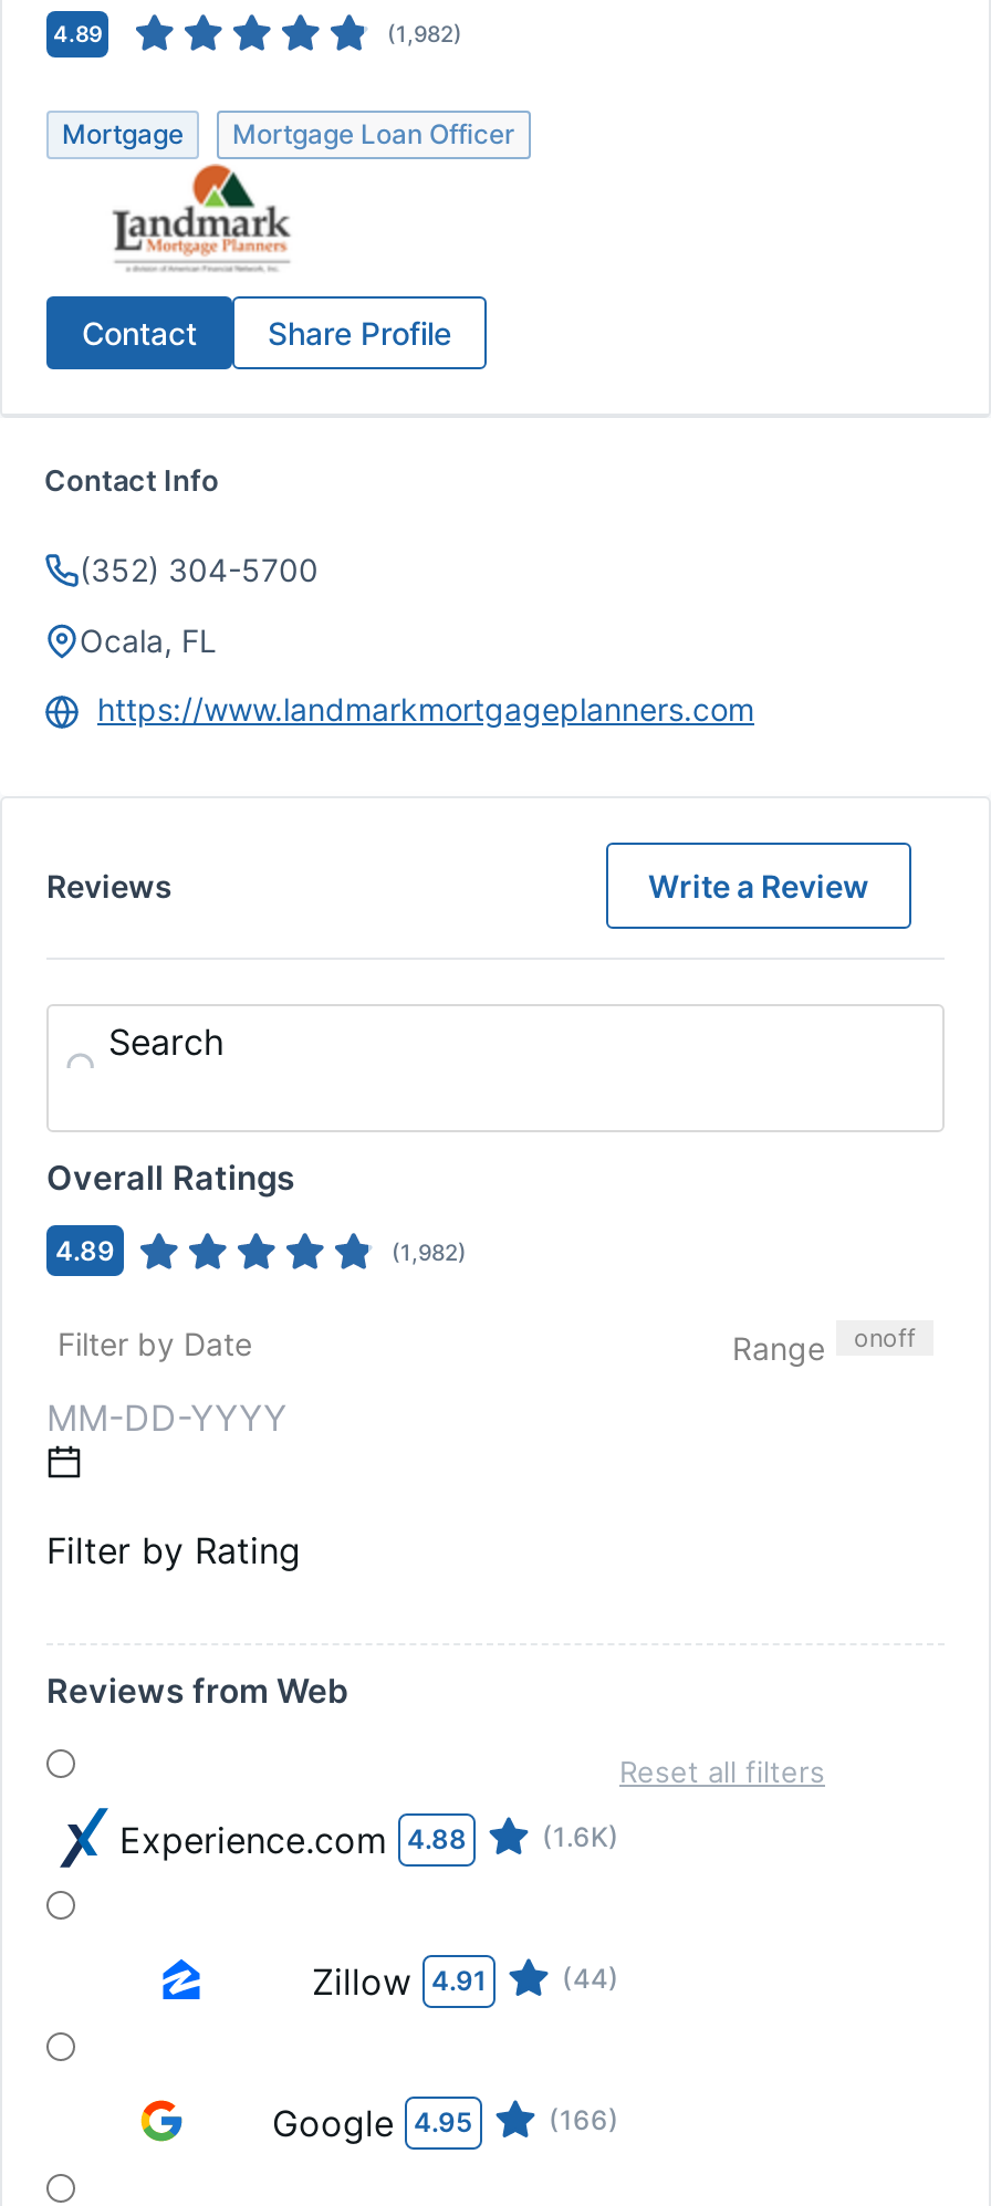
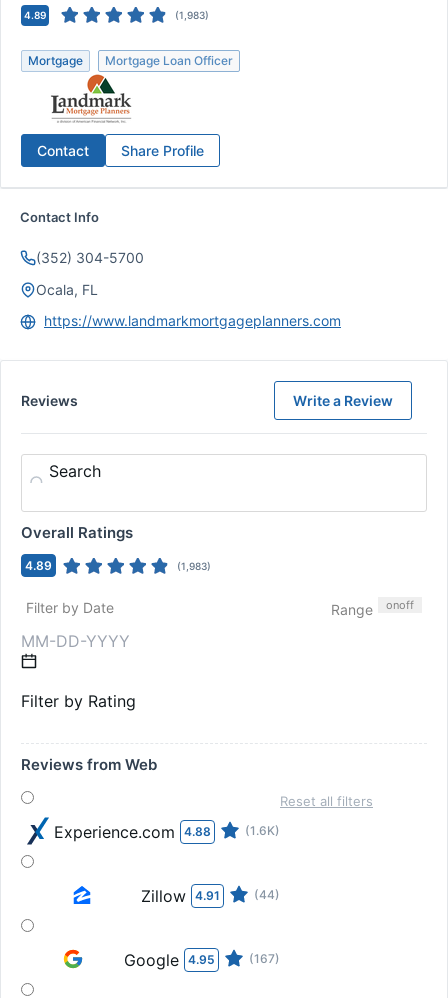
- (1,982)
+ (1,983)

- (1,982)
+ (1,983)

- (166)
+ (167)
